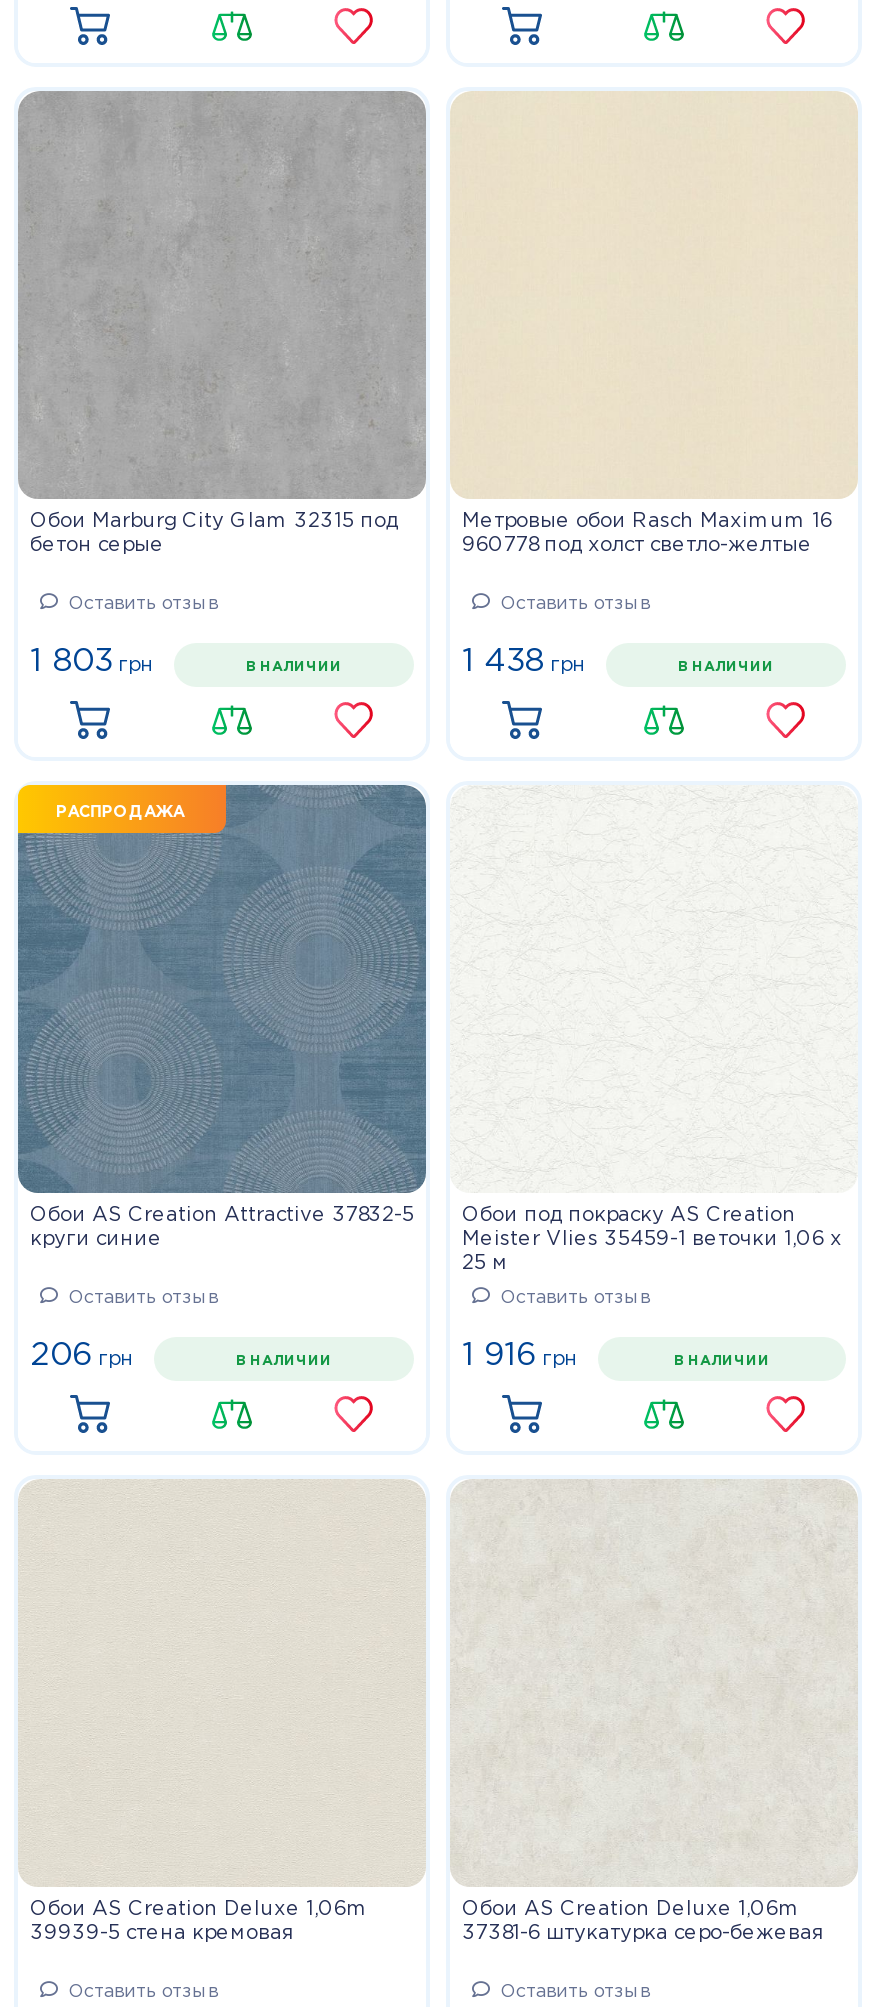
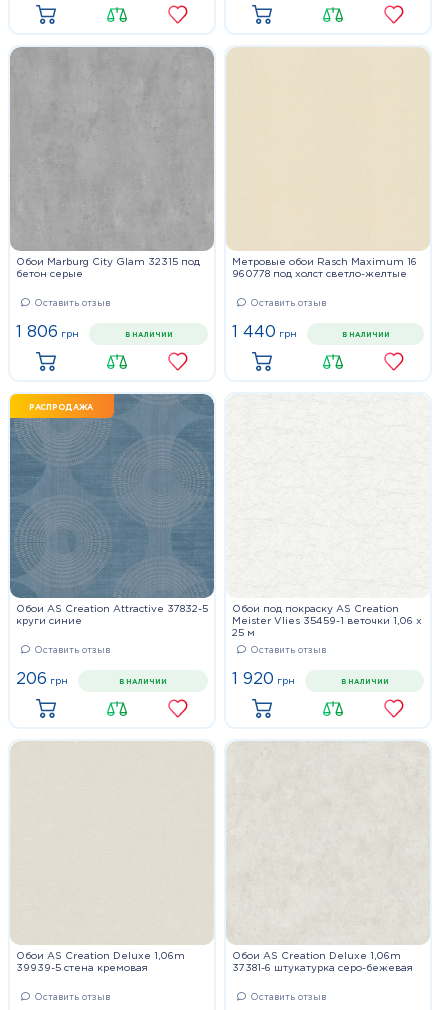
- 1 803 грн
+ 1 806 грн

- 1 438 грн
+ 1 440 грн

- 1 916 грн
+ 1 920 грн
